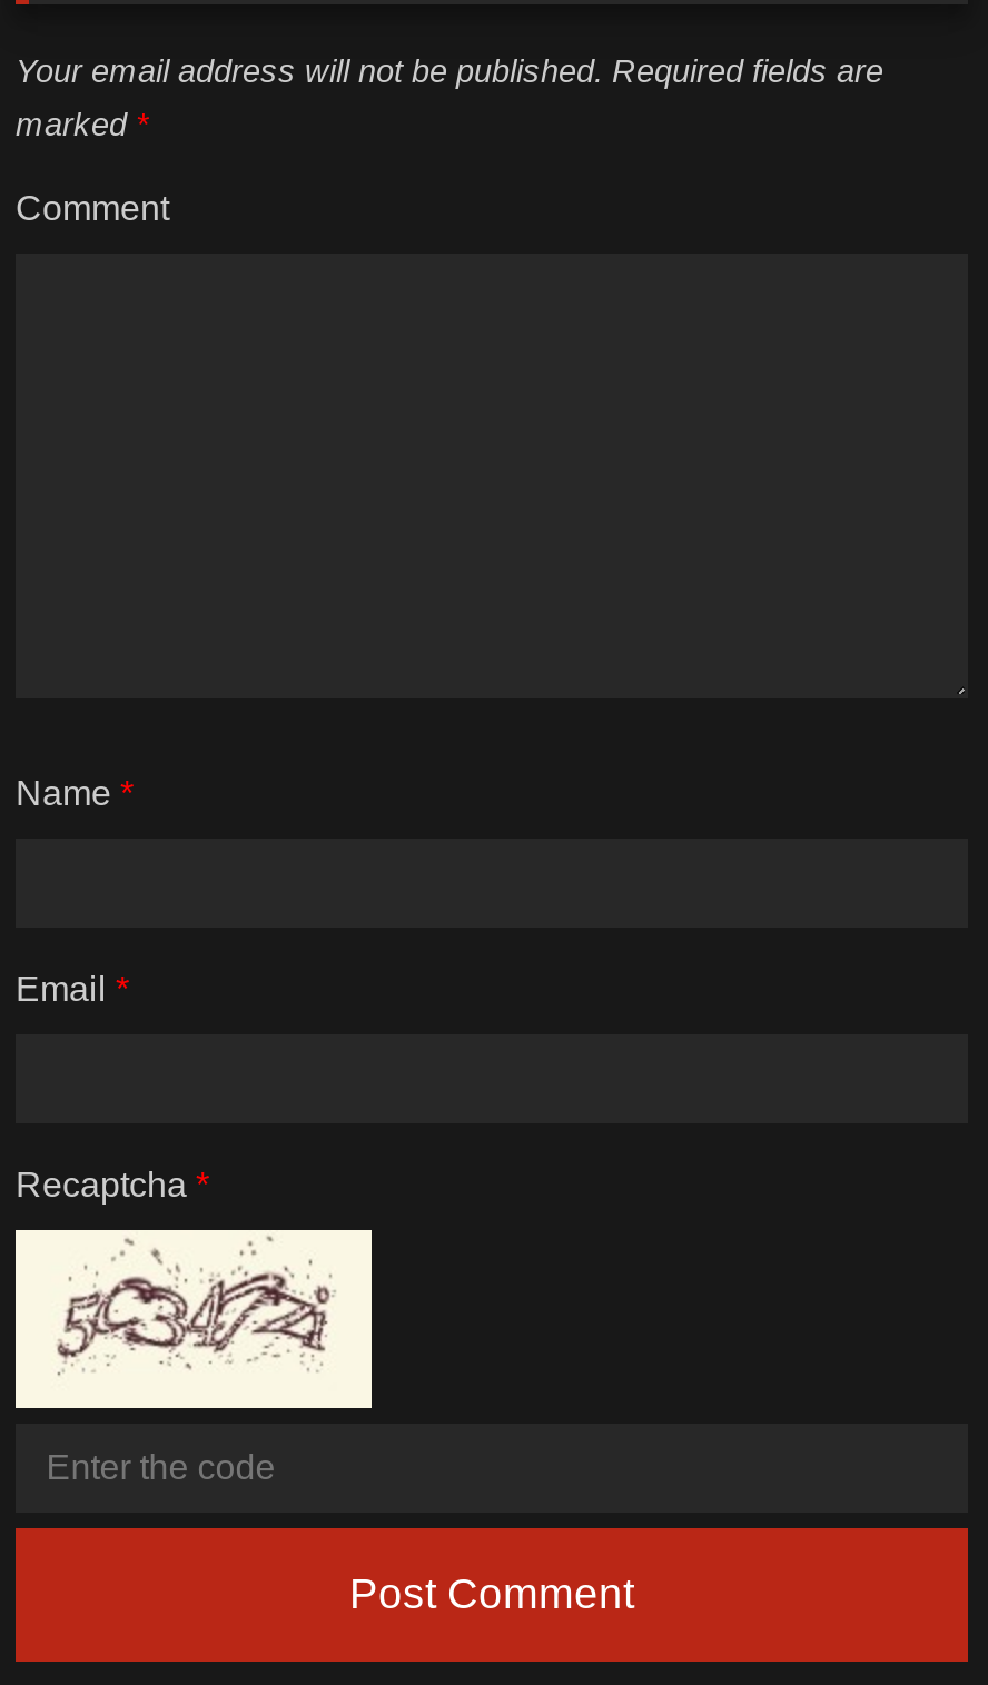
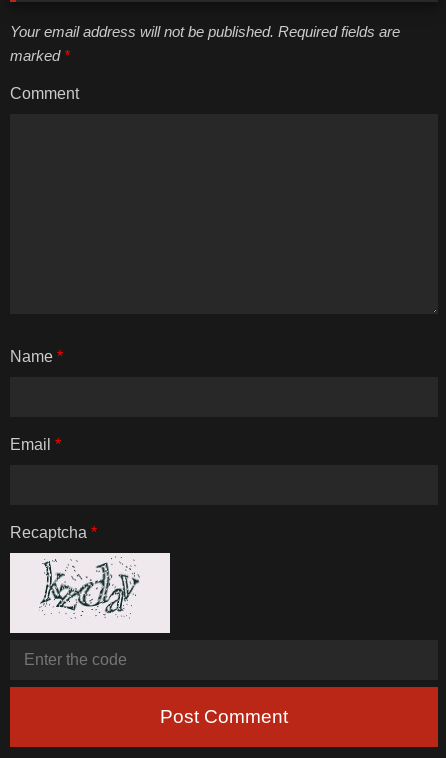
- [image]
+ [image]
